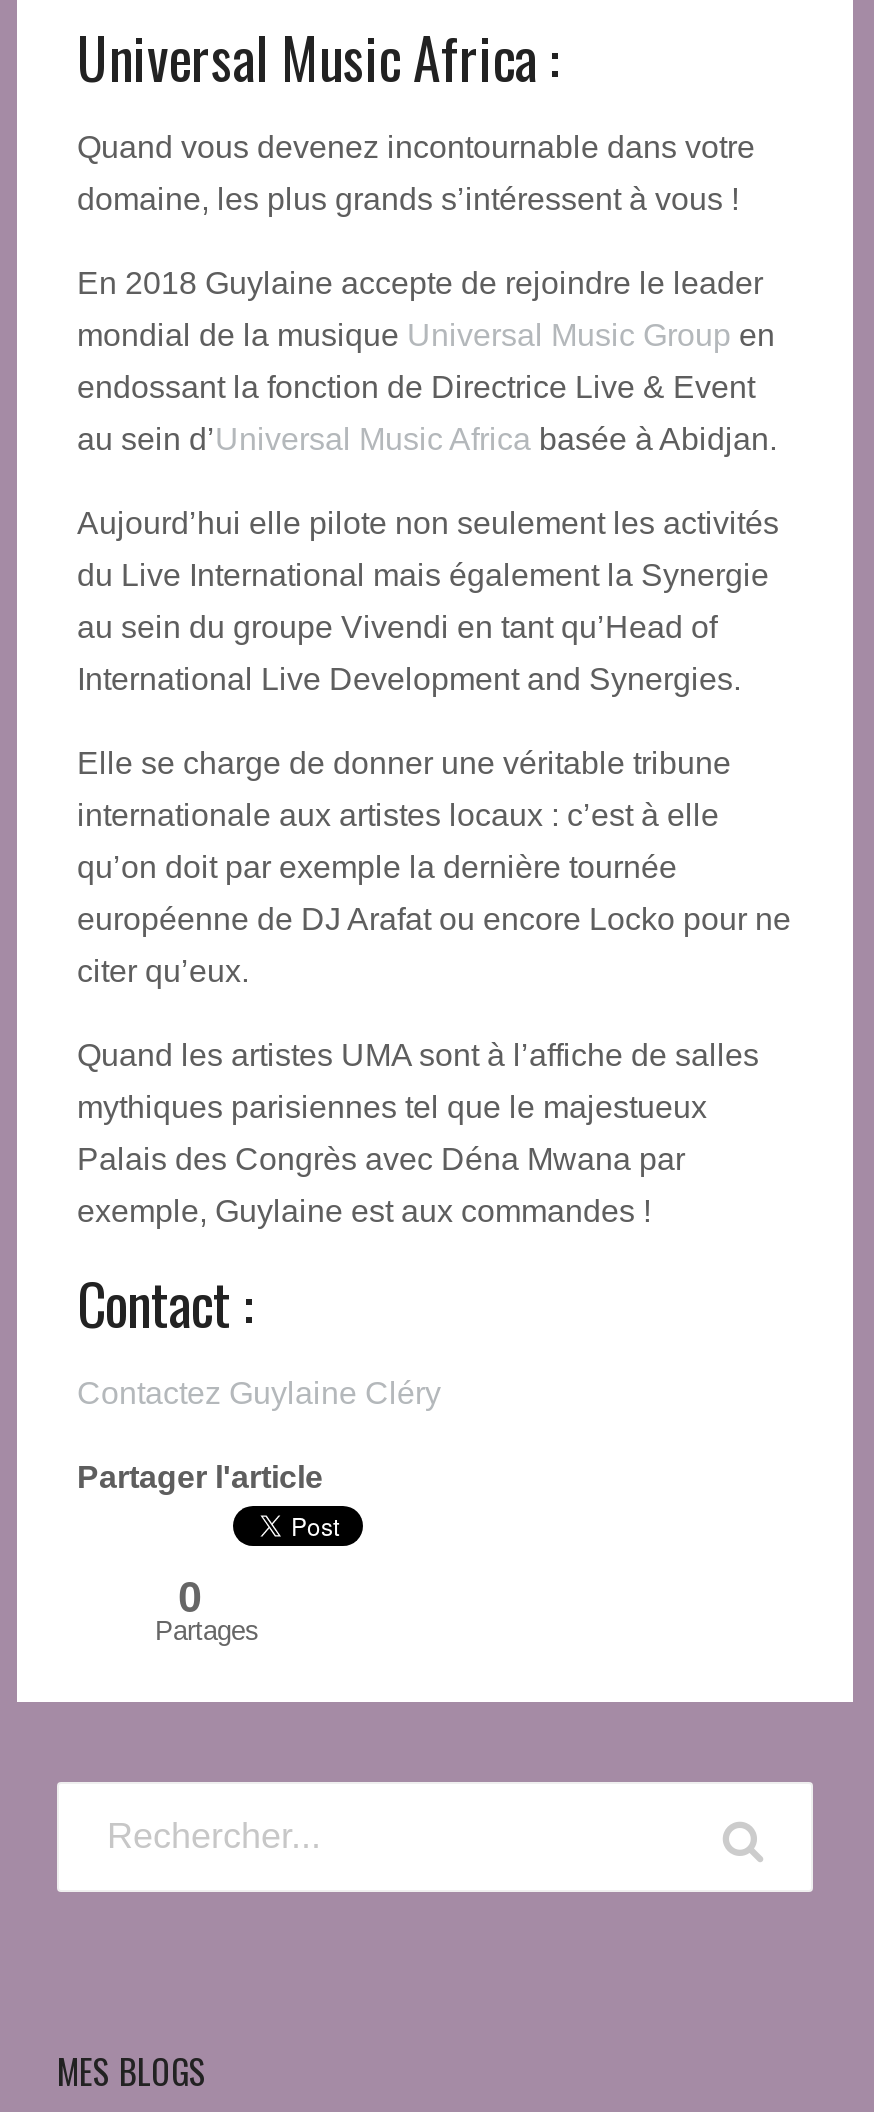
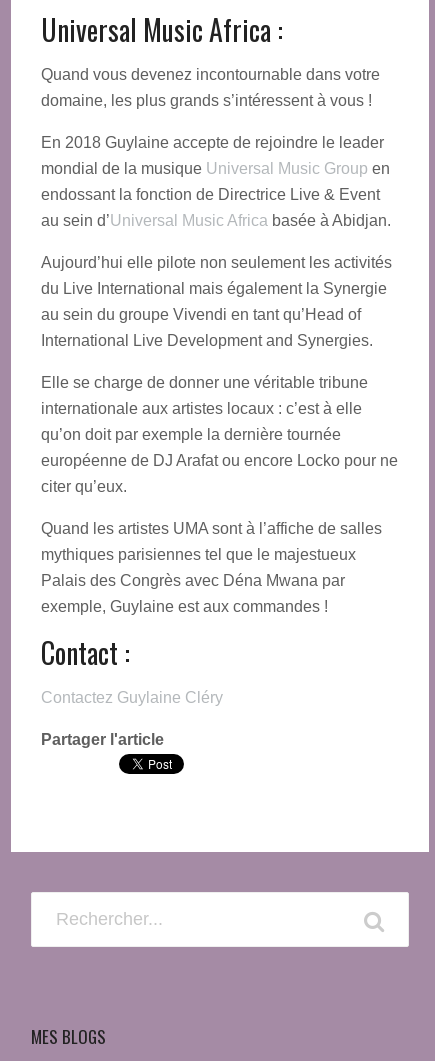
- 0
- Partages
